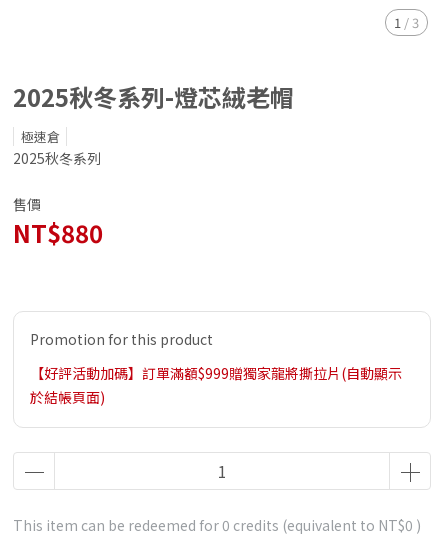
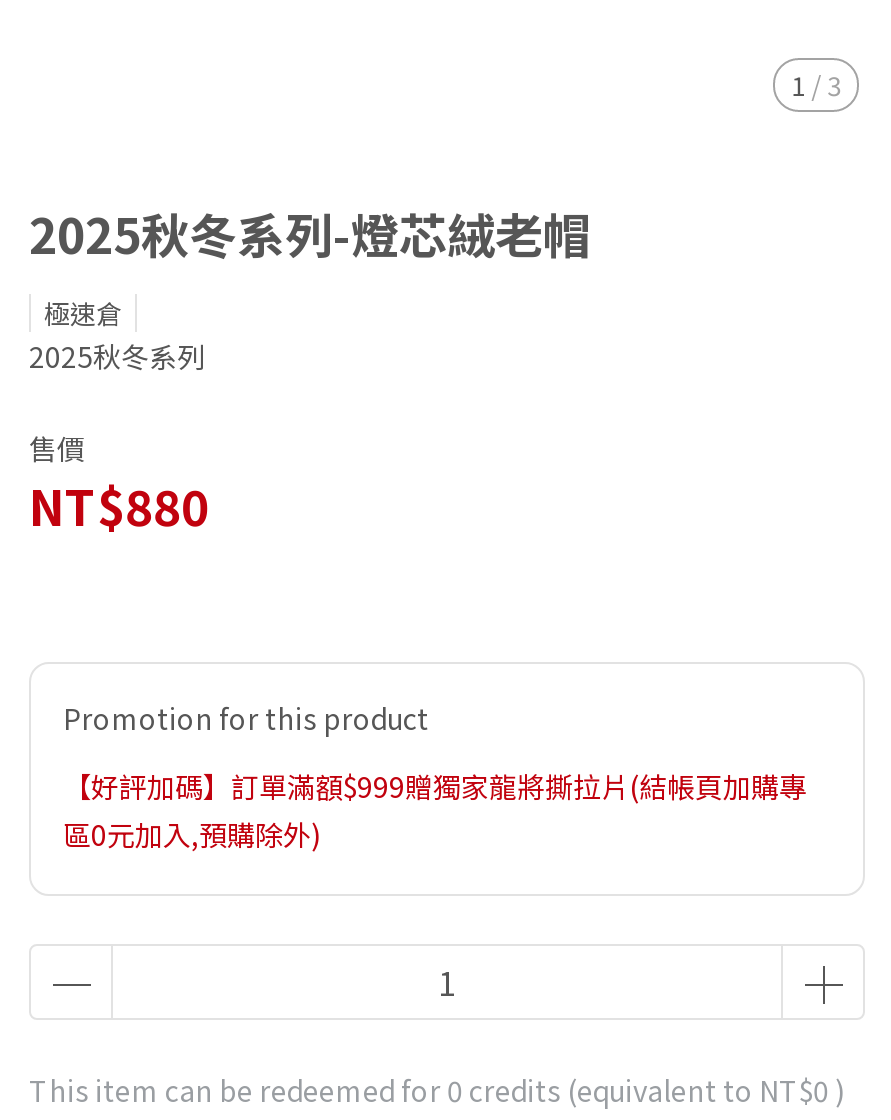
- 【好評活動加碼】訂單滿額$999贈獨家龍將撕拉片(自動顯示
- 於結帳頁面)
+ 【好評加碼】訂單滿額$999贈獨家龍將撕拉片(結帳頁加購專
+ 區0元加入,預購除外)
